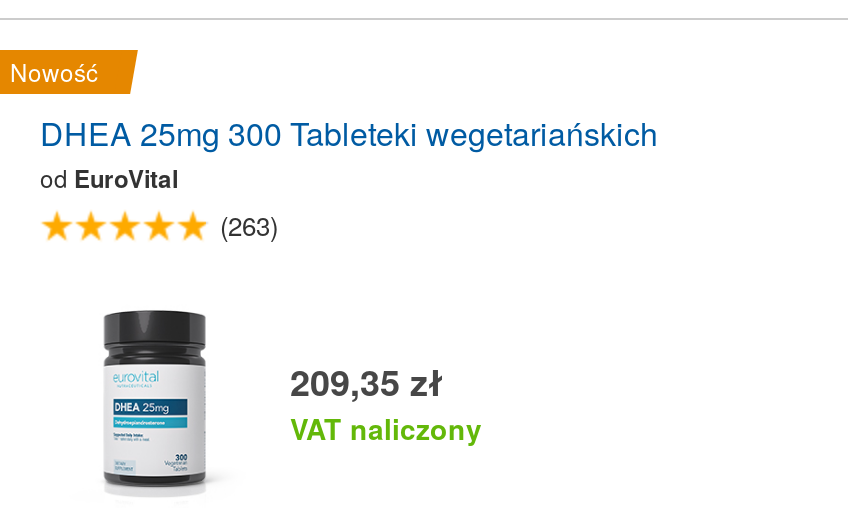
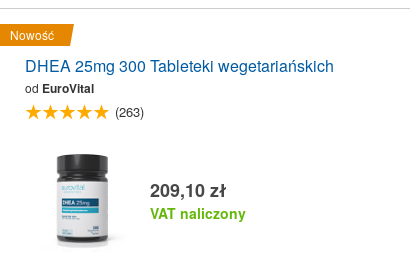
- 209,35 zł
+ 209,10 zł
